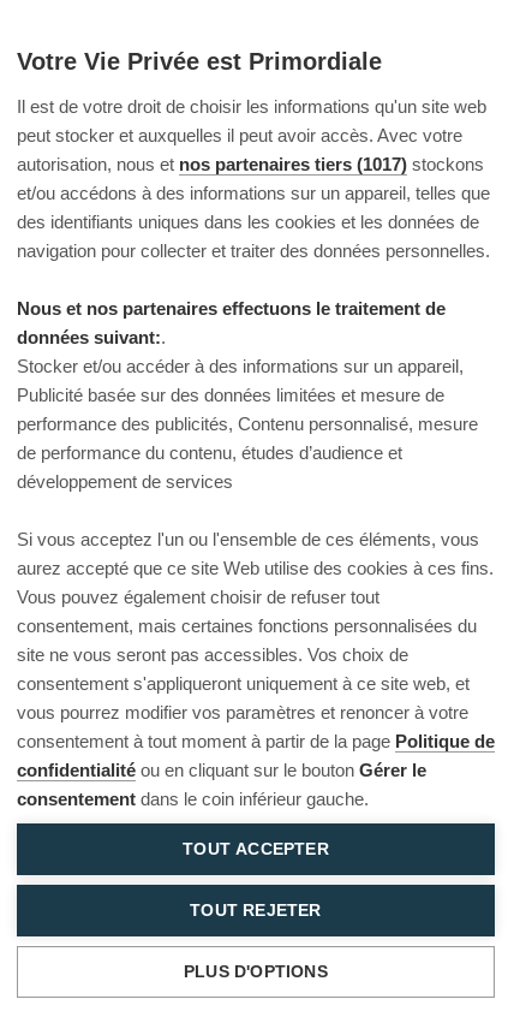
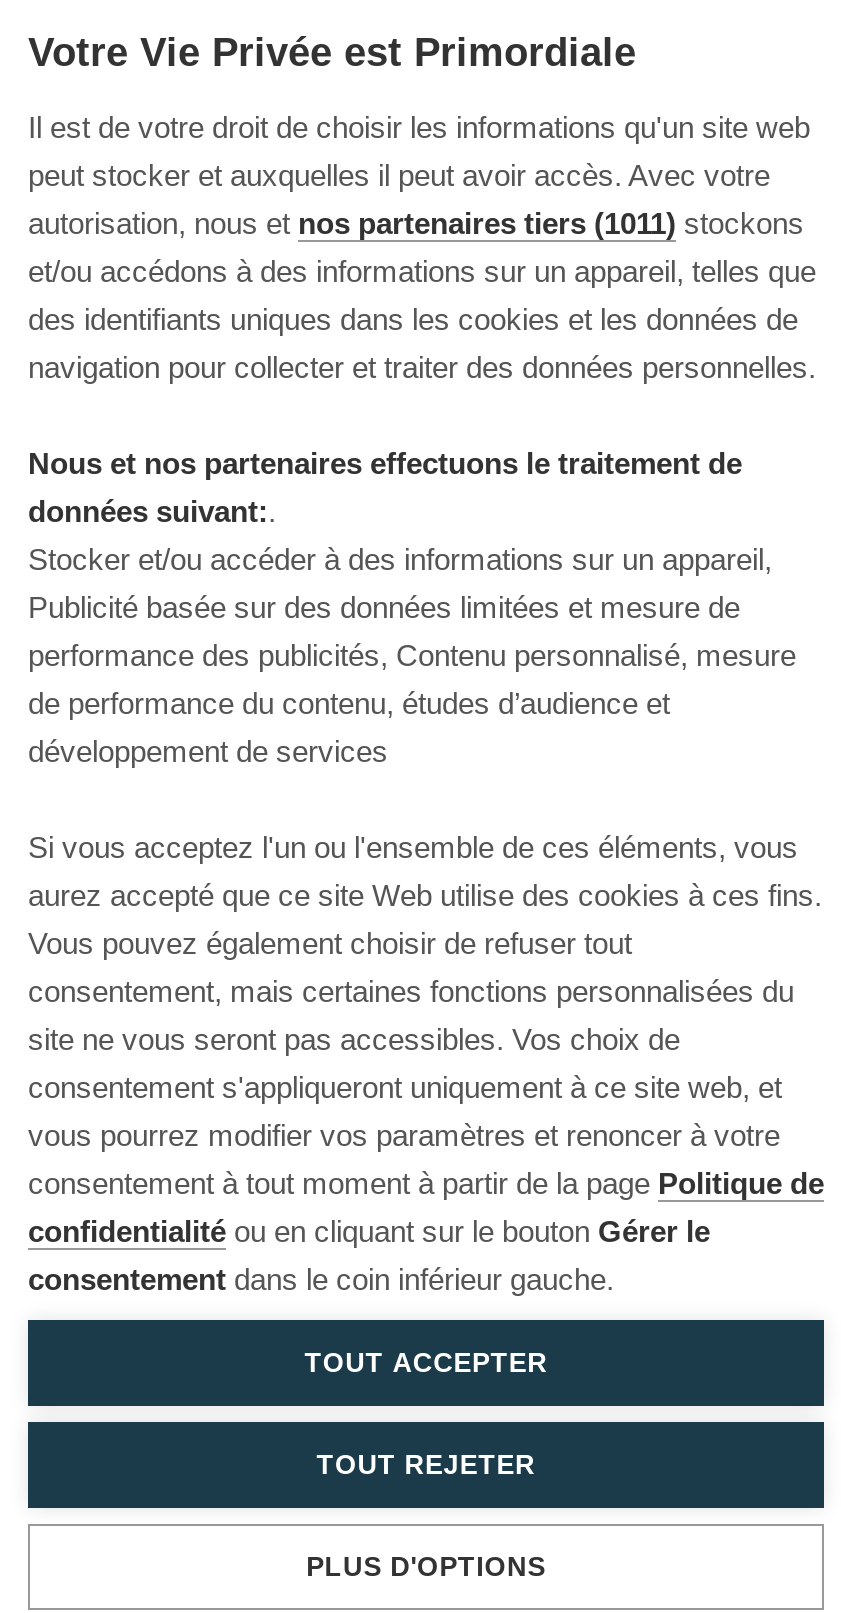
- autorisation, nous et nos partenaires tiers (1017) stockons
+ autorisation, nous et nos partenaires tiers (1011) stockons
